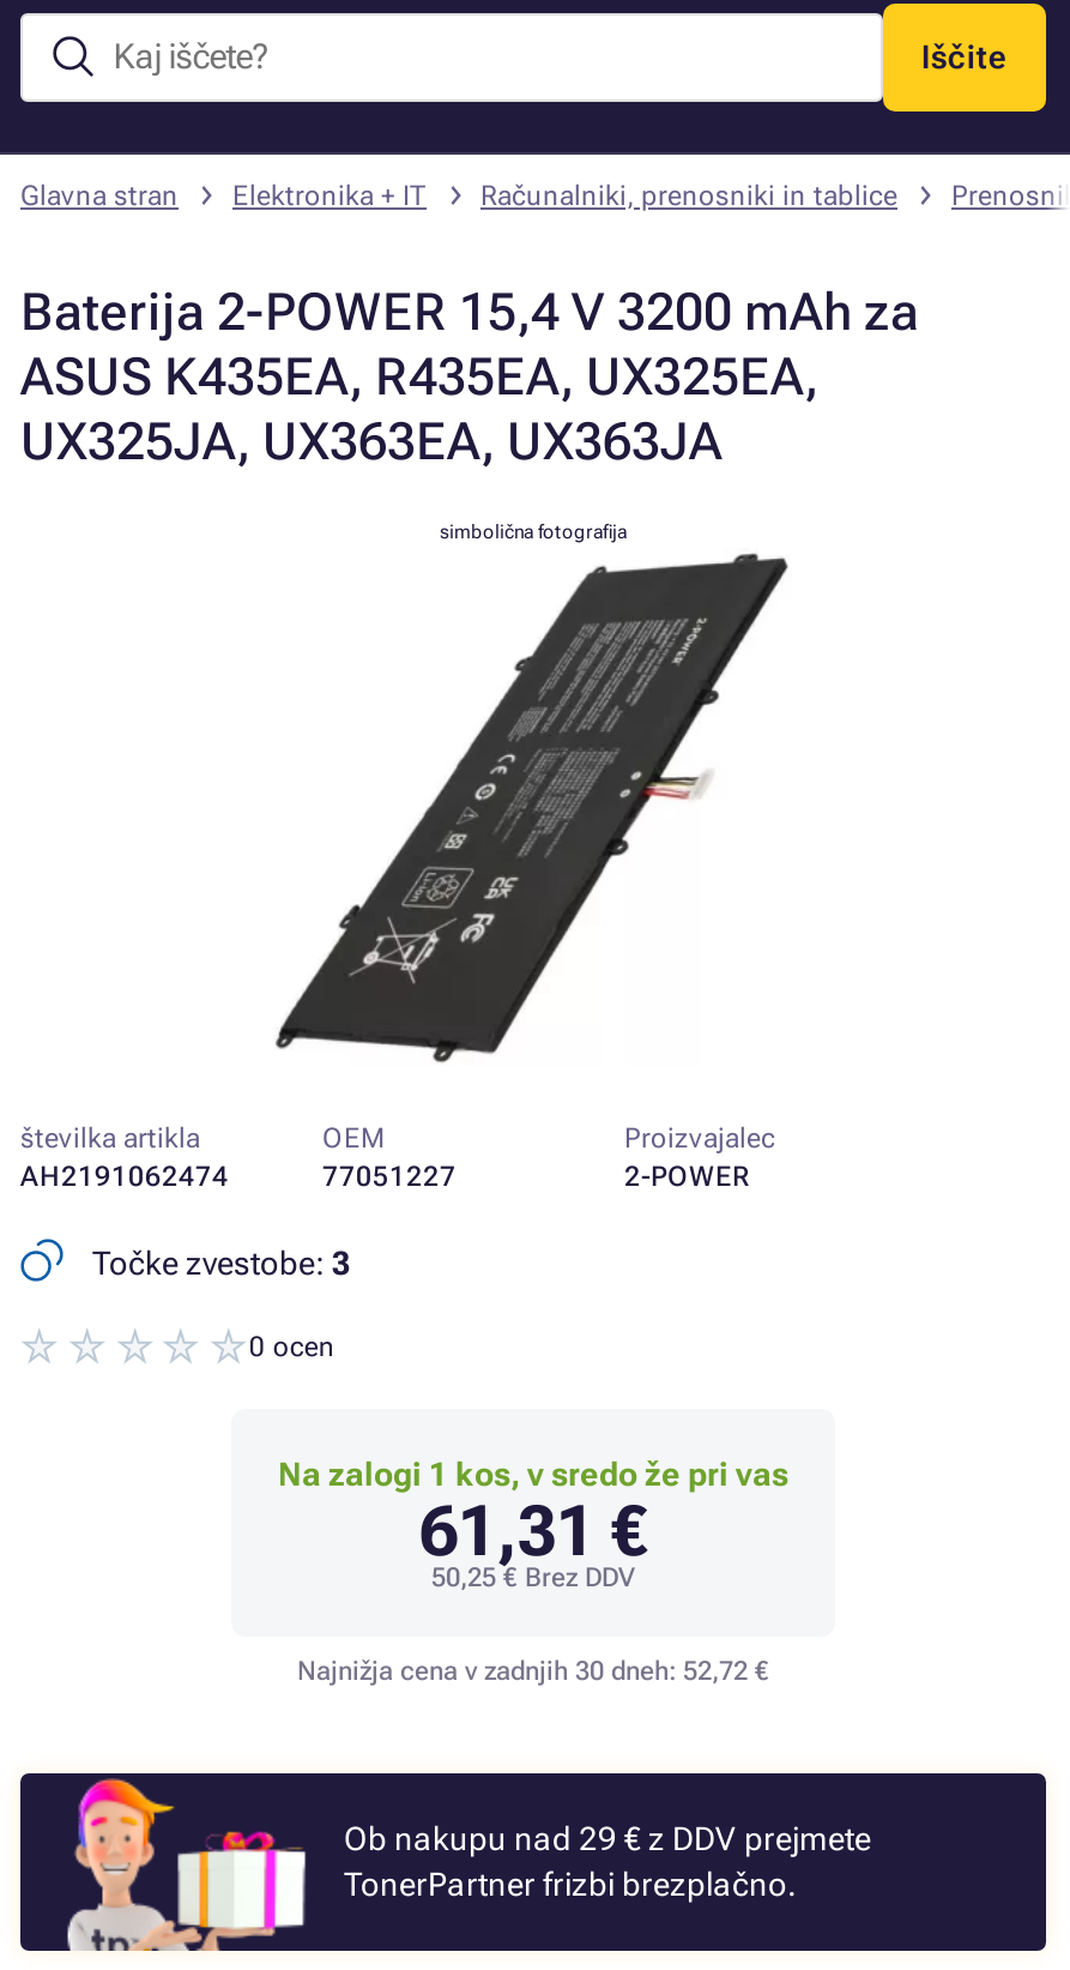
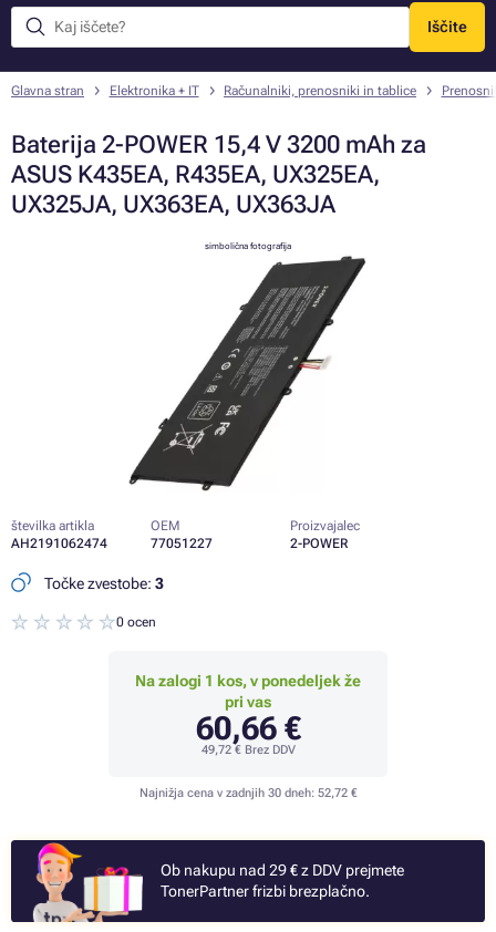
- Na zalogi 1 kos, v sredo že pri vas
- 61,31 €
- 50,25 €Brez DDV
+ Na zalogi 1 kos, v ponedeljek že
+ pri vas
+ 60,66 €
+ 49,72 €Brez DDV
